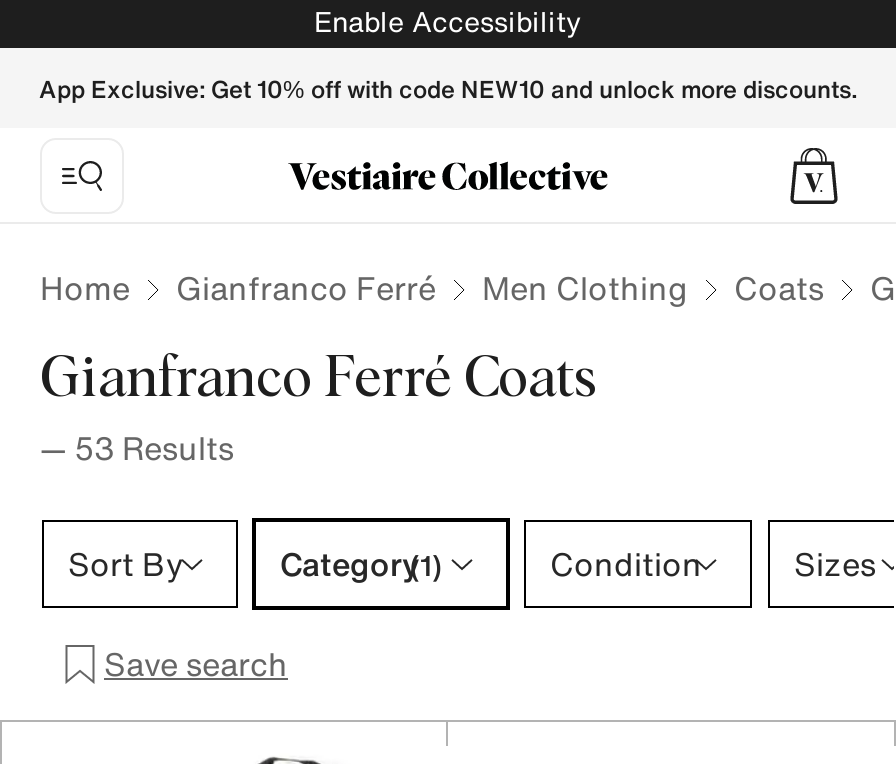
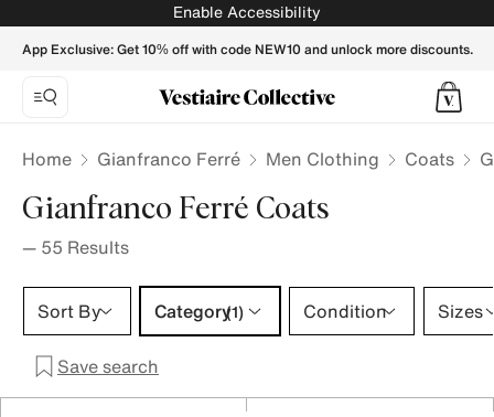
- — 53 Results
+ — 55 Results
